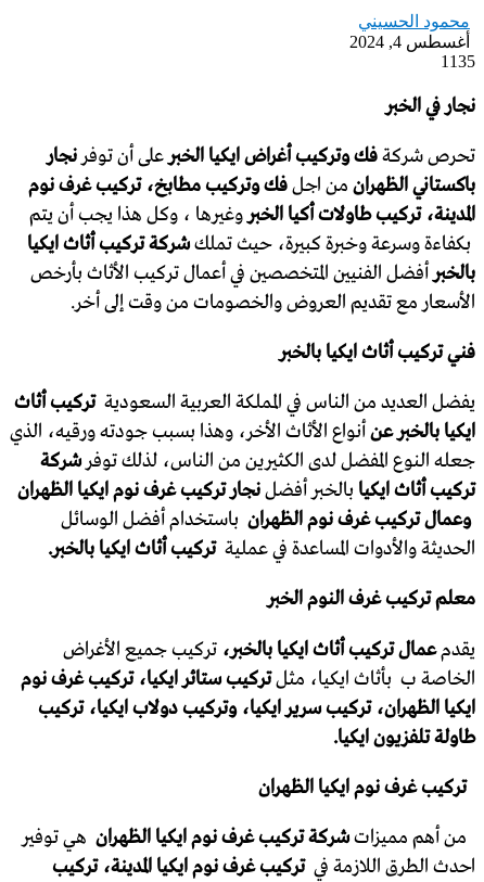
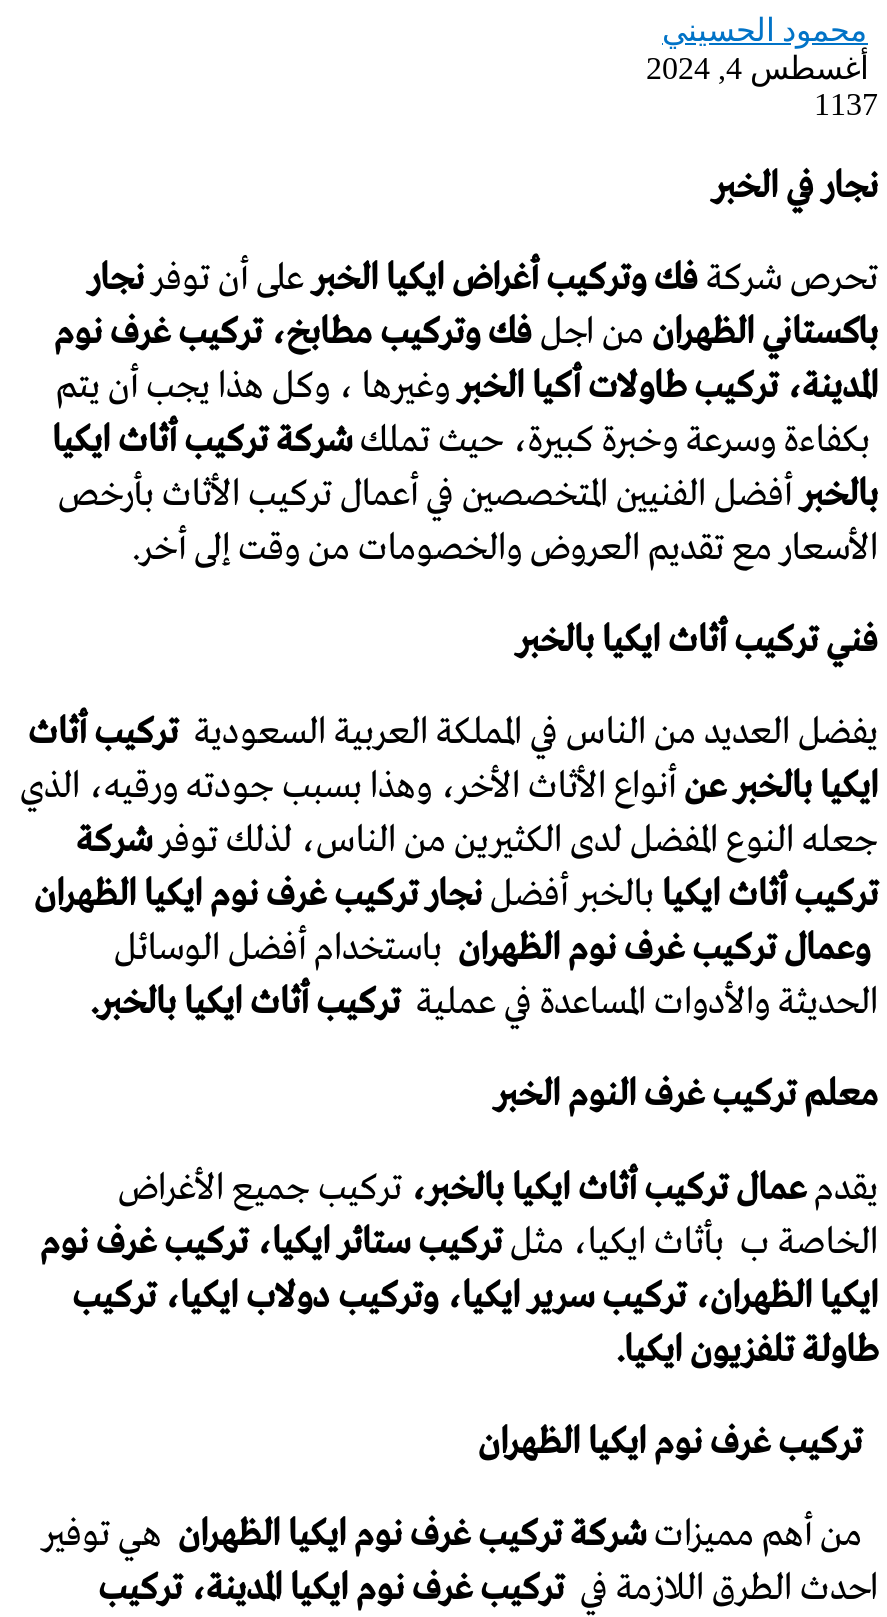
- 1135
+ 1137
